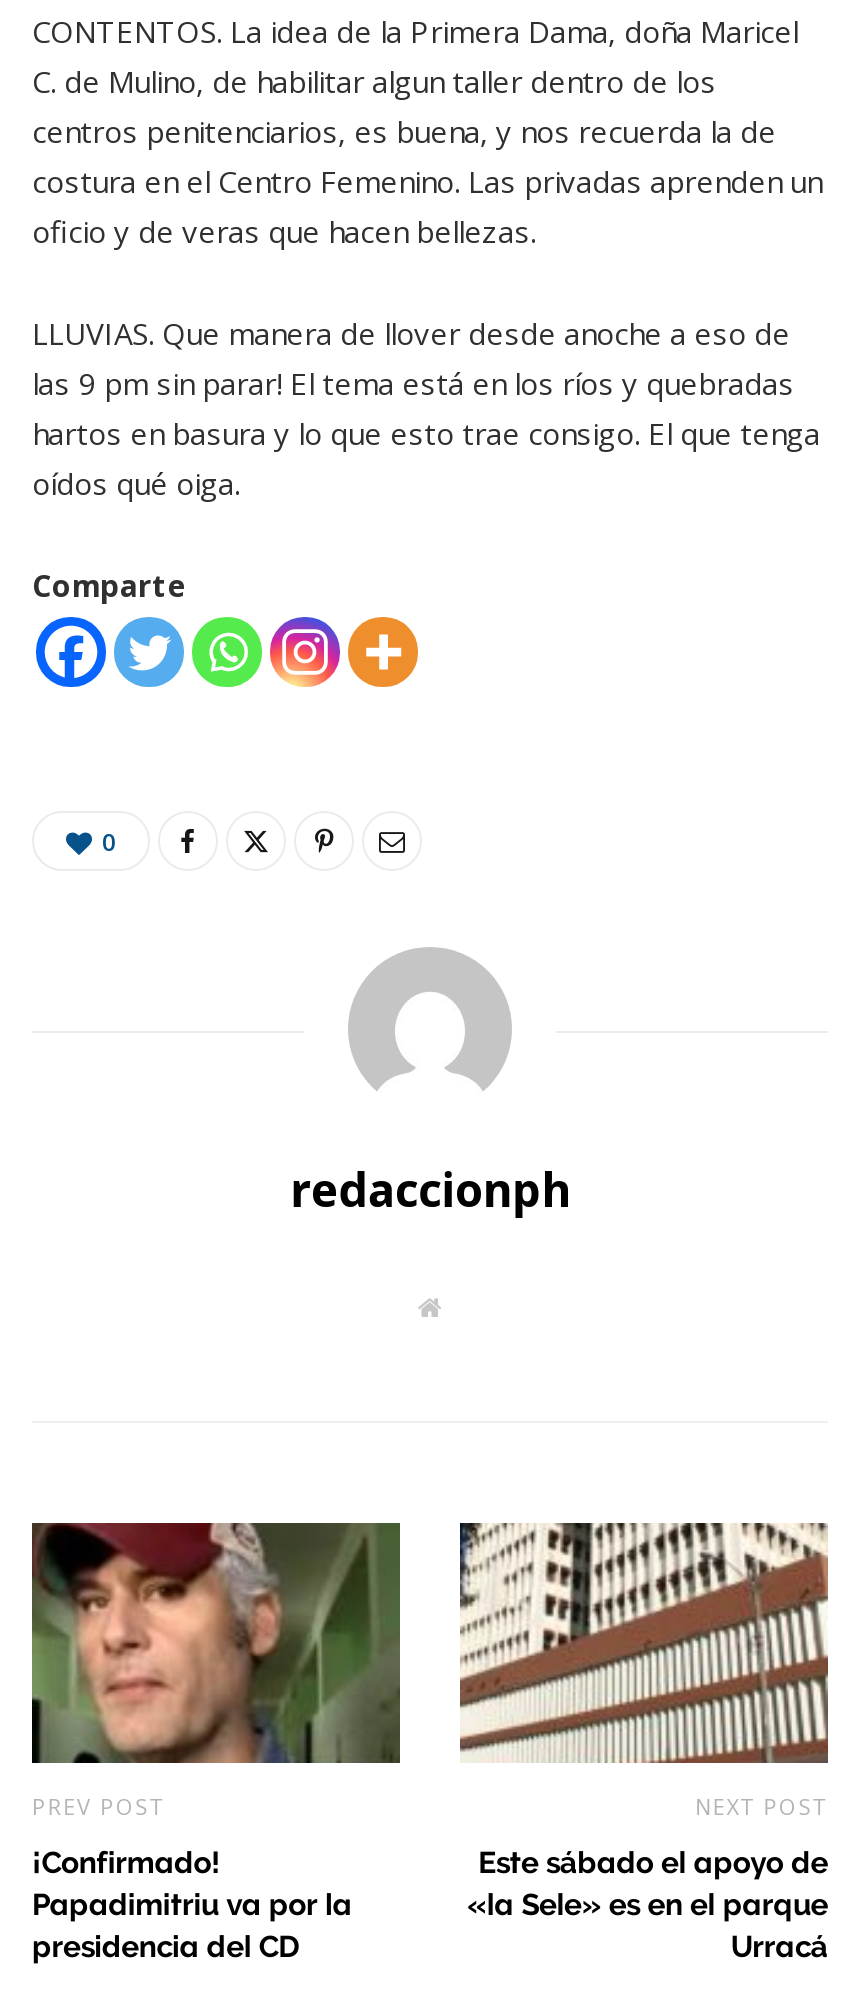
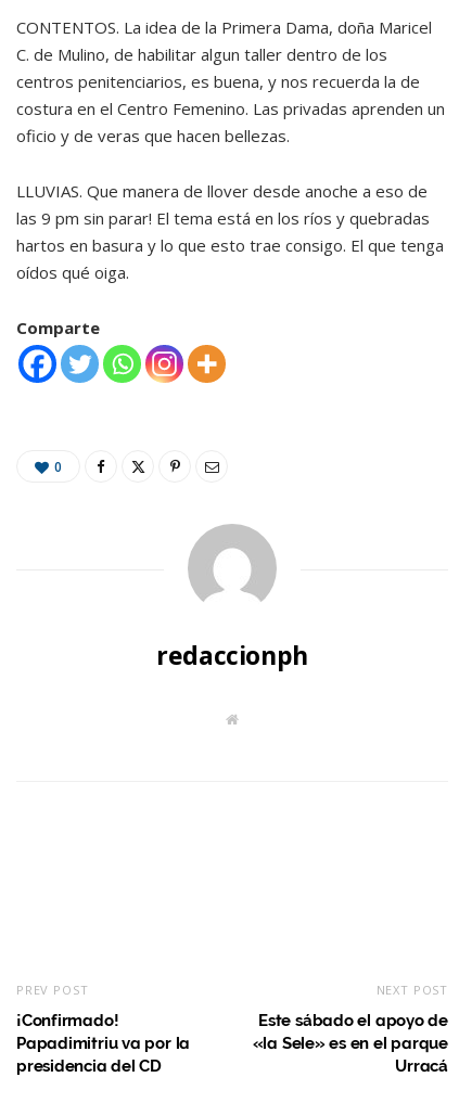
- [image]

- [image]
